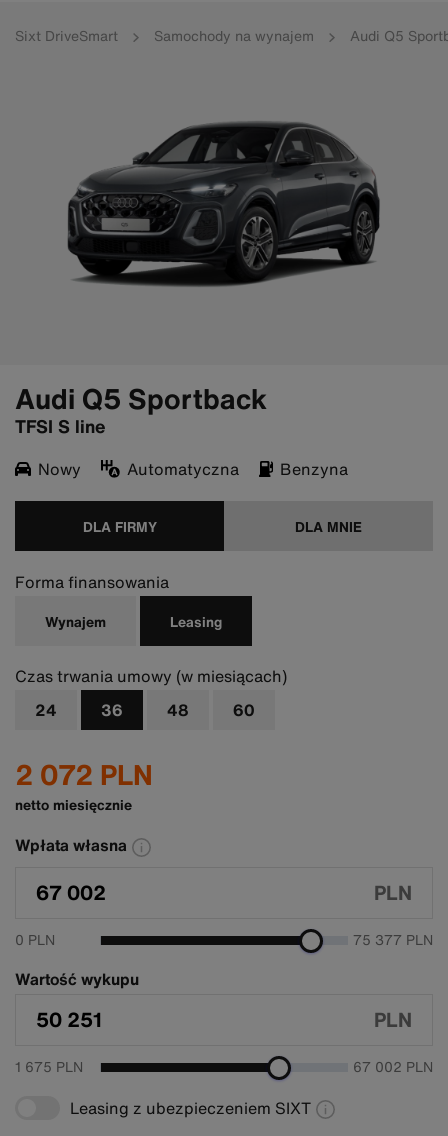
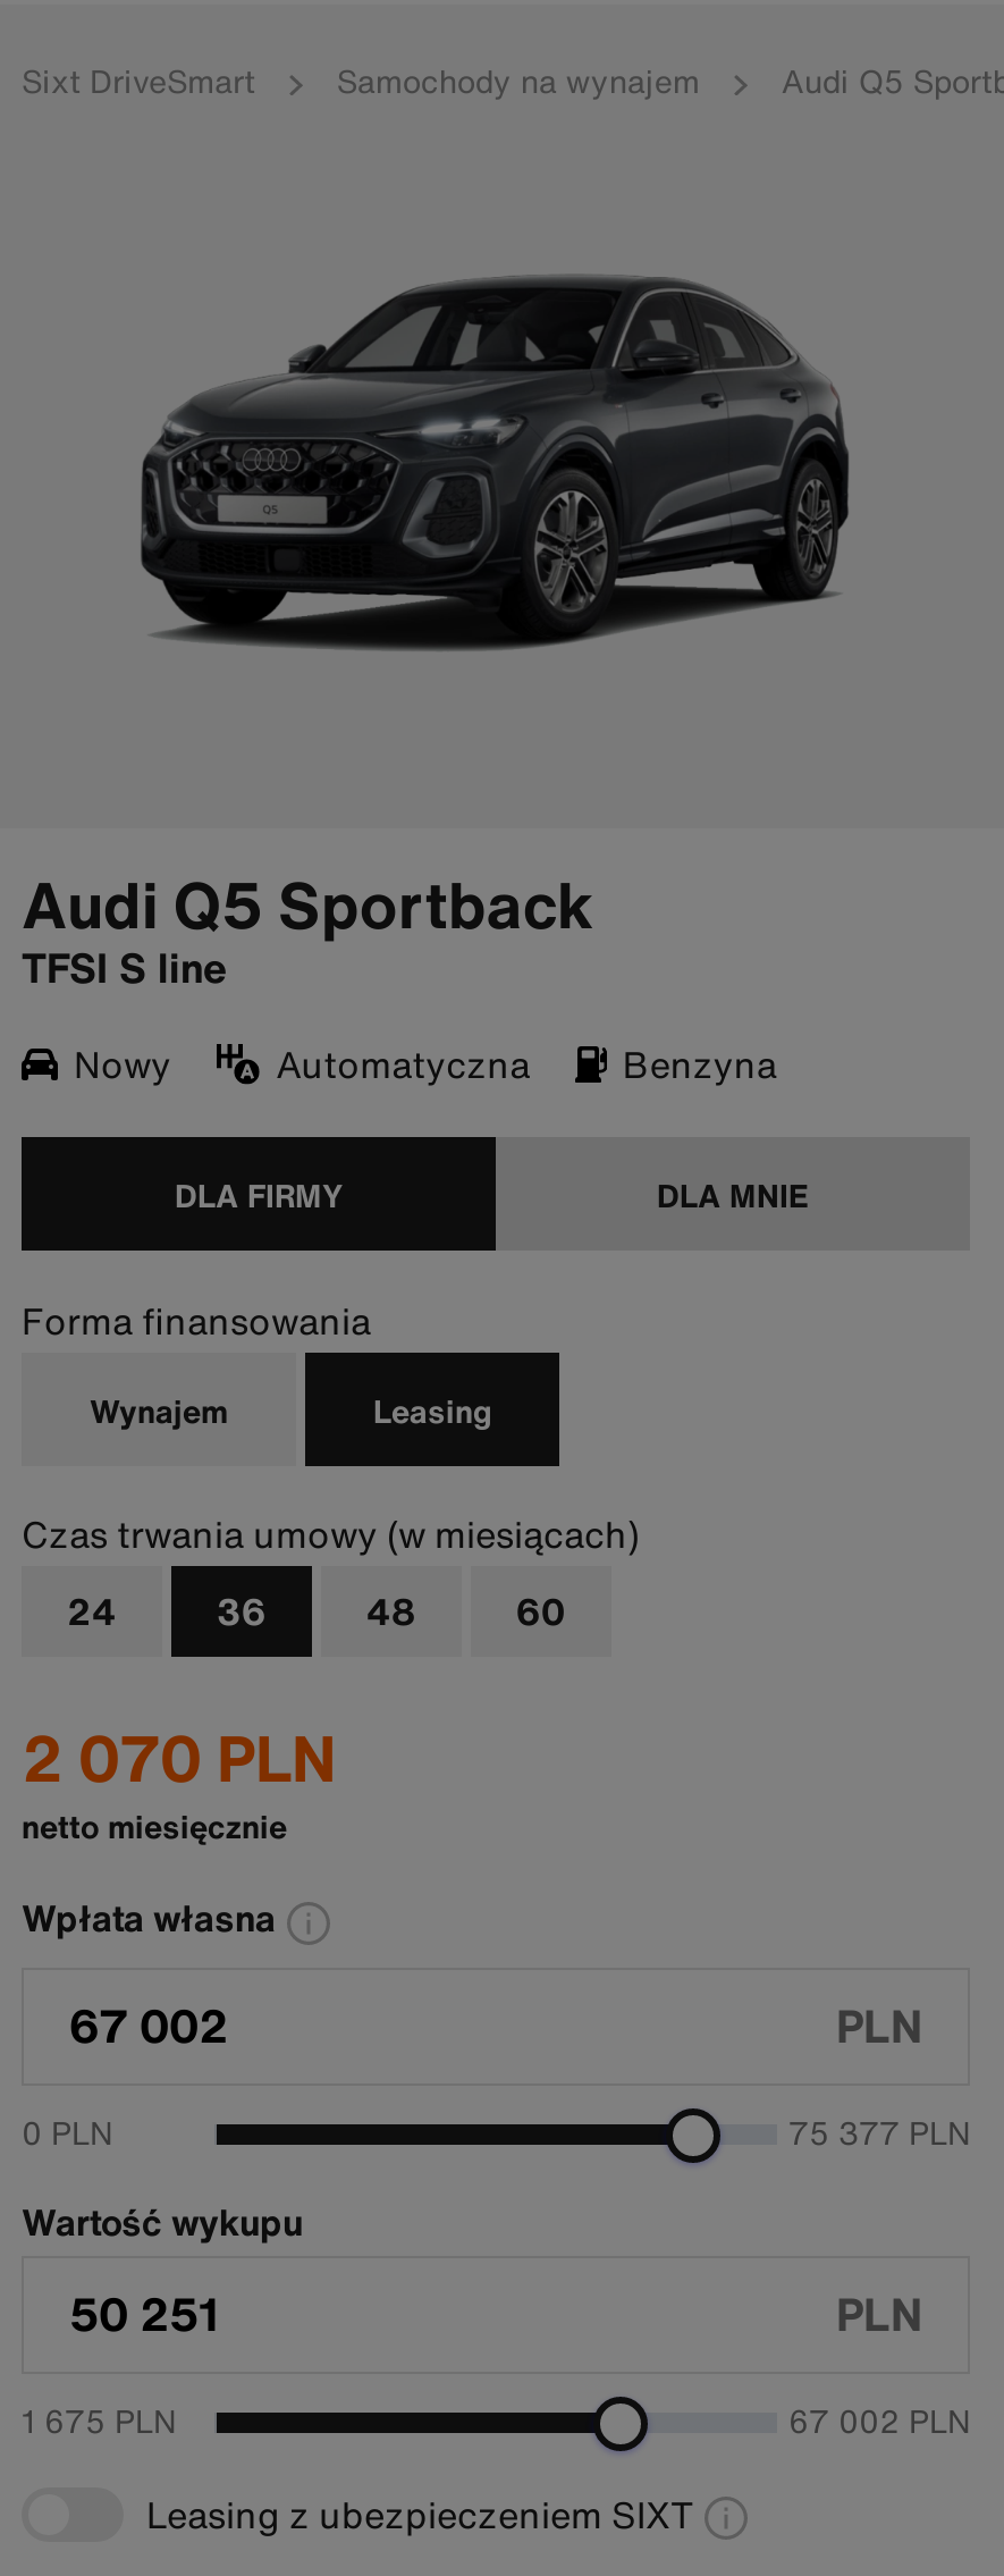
- 2 072 PLN
+ 2 070 PLN
